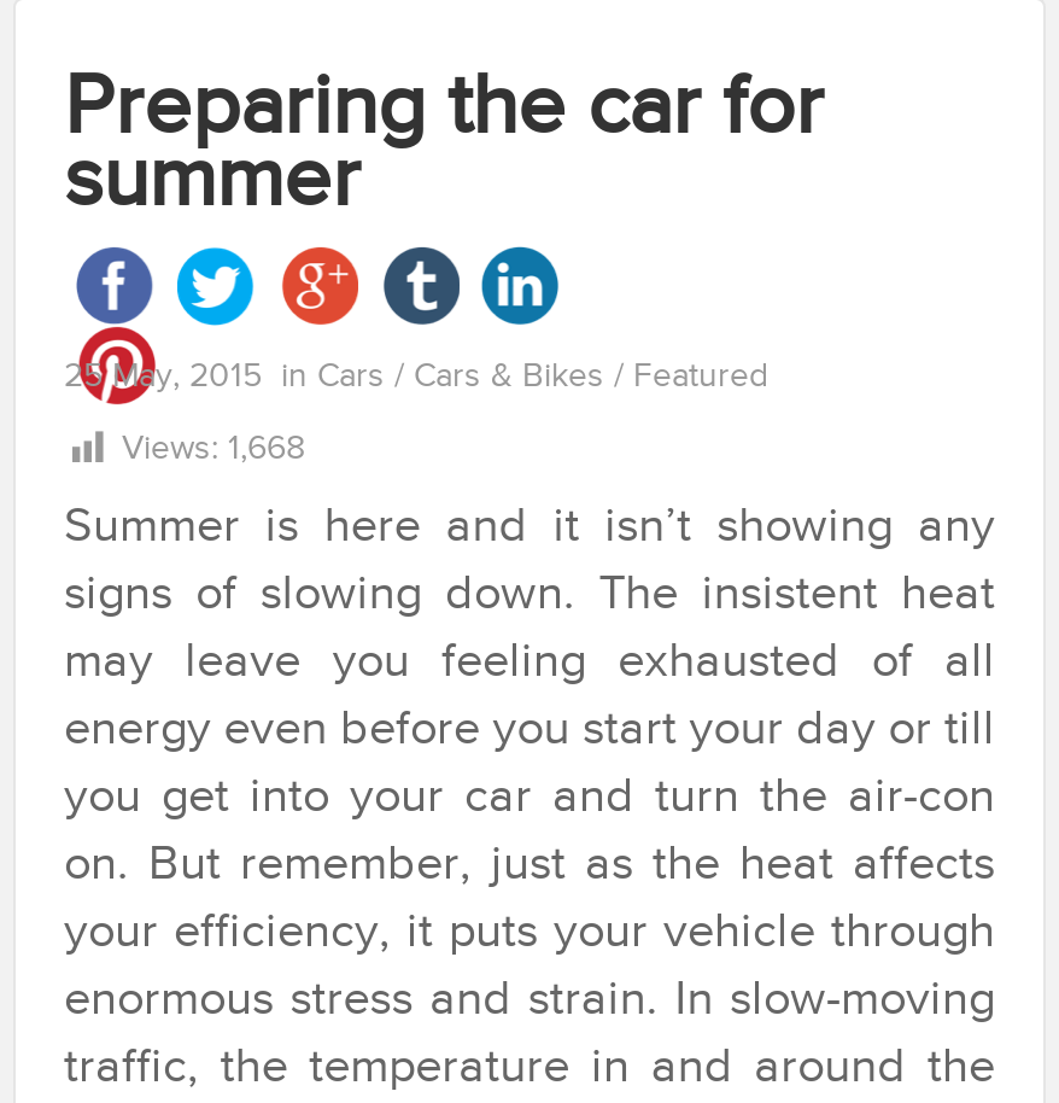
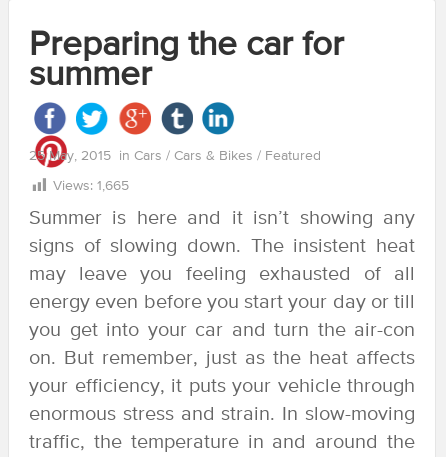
- Views: 1,668
+ Views: 1,665
